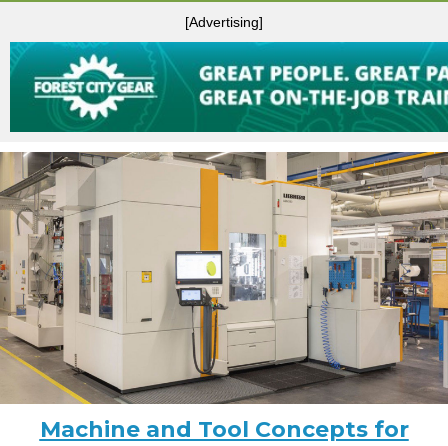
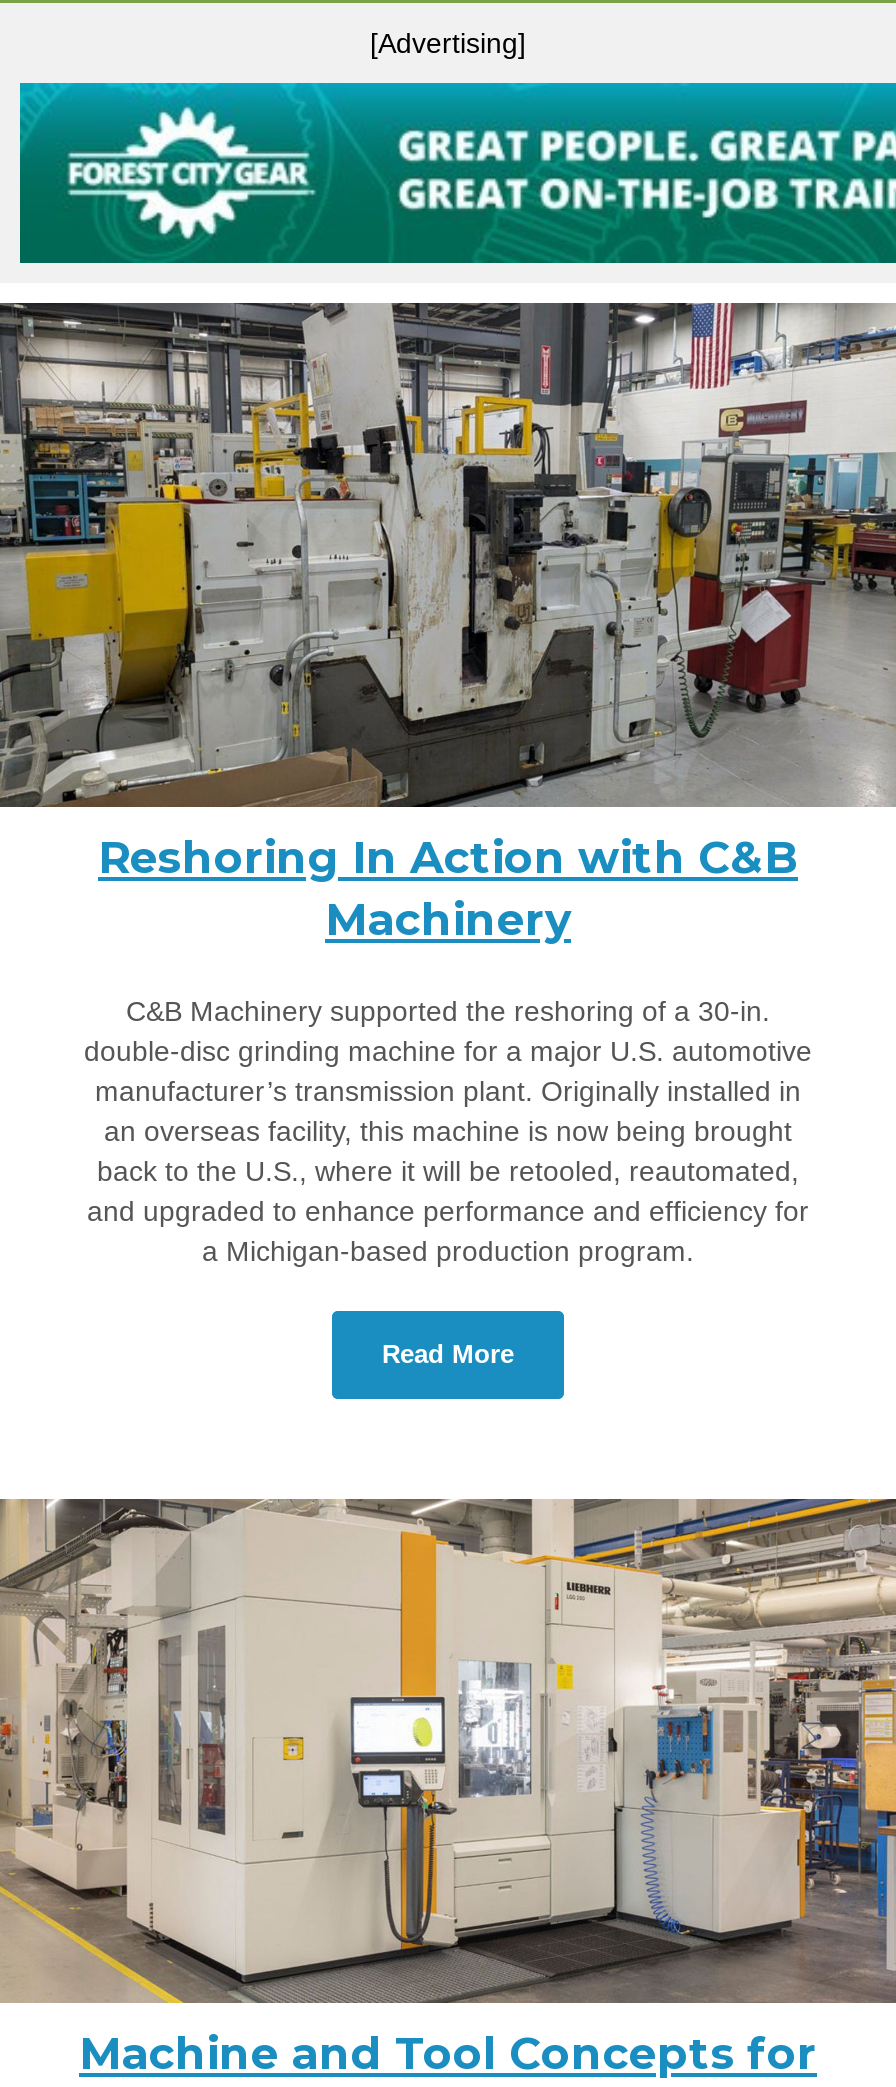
+ [image]
+ Reshoring In Action with C&B
+ Machinery
+ C&B Machinery supported the reshoring of a 30-in.
+ double-disc grinding machine for a major U.S. automotive
+ manufacturer’s transmission plant. Originally installed in
+ an overseas facility, this machine is now being brought
+ back to the U.S., where it will be retooled, reautomated,
+ and upgraded to enhance performance and efficiency for
+ a Michigan-based production program.
+ Read More
